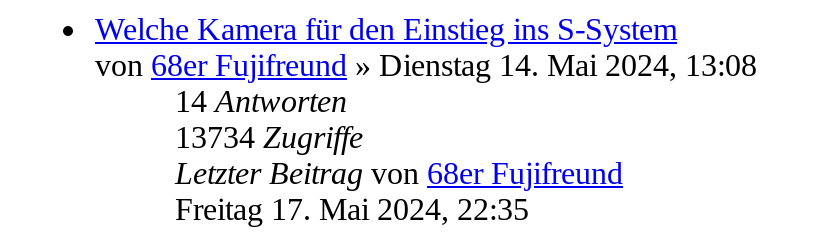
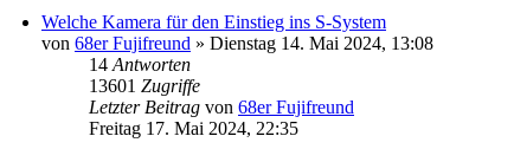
- 13734 Zugriffe
+ 13601 Zugriffe
